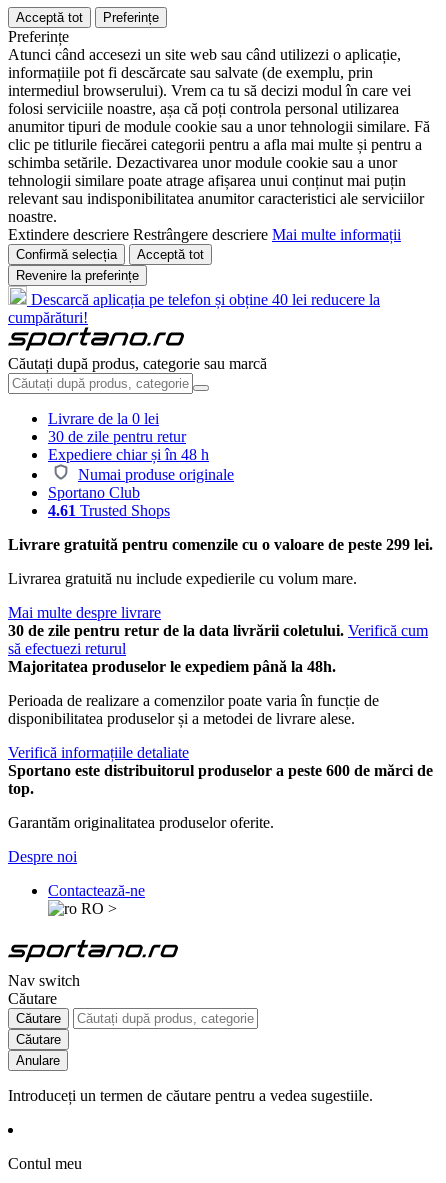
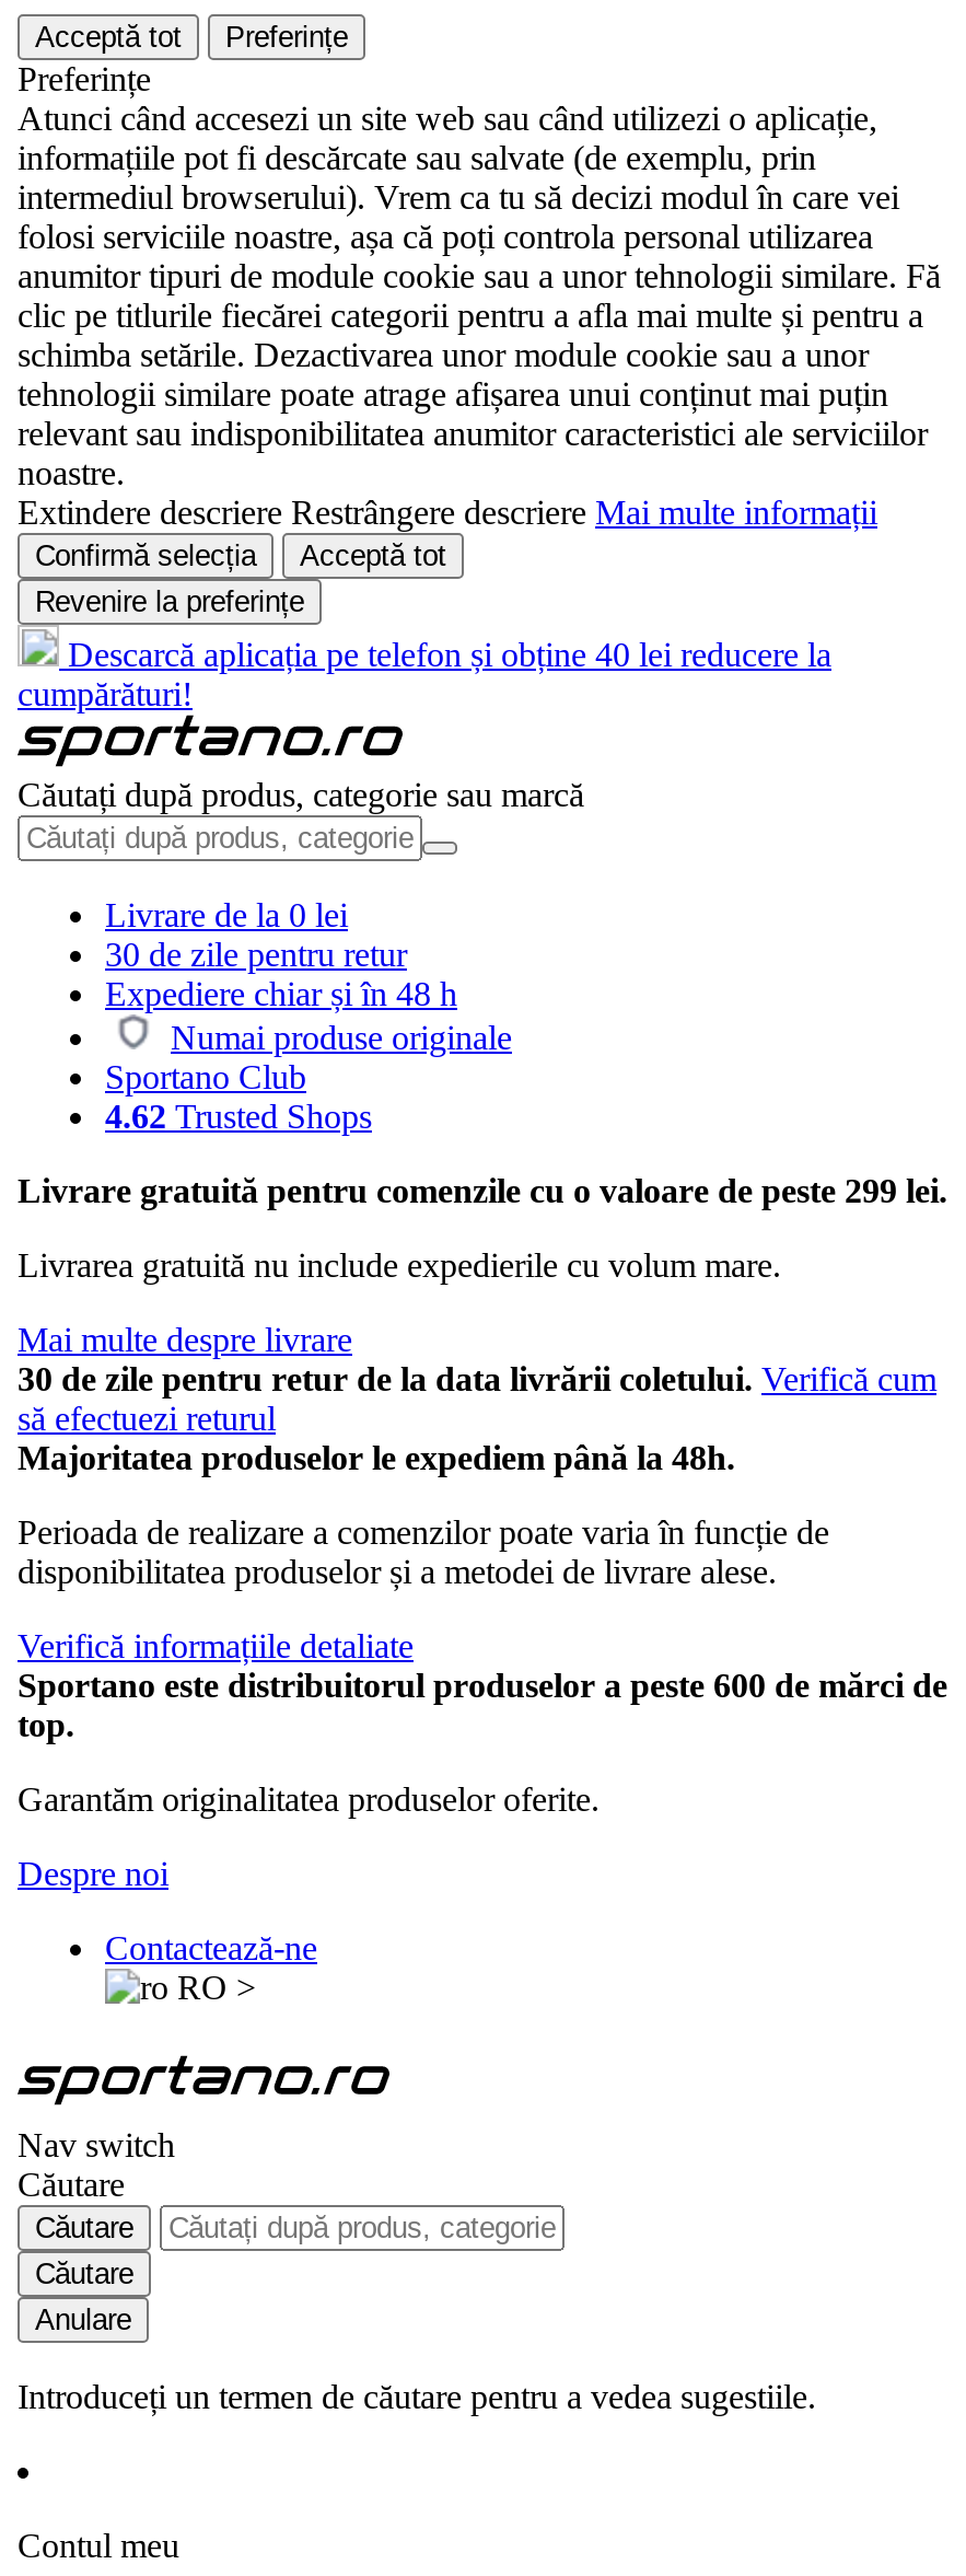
- 4.61 Trusted Shops
+ 4.62 Trusted Shops
